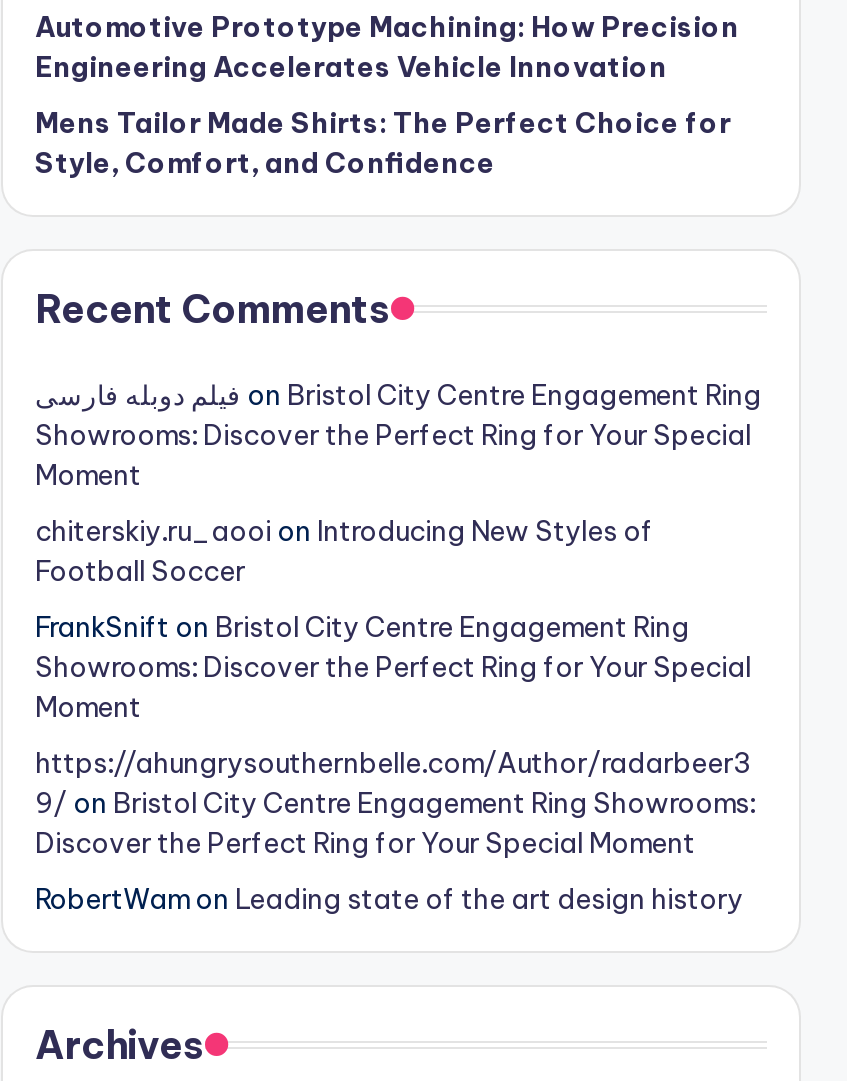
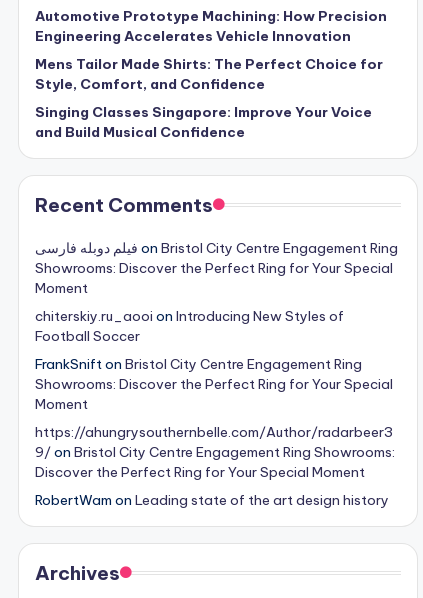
+ Singing Classes Singapore: Improve Your Voice
+ and Build Musical Confidence
